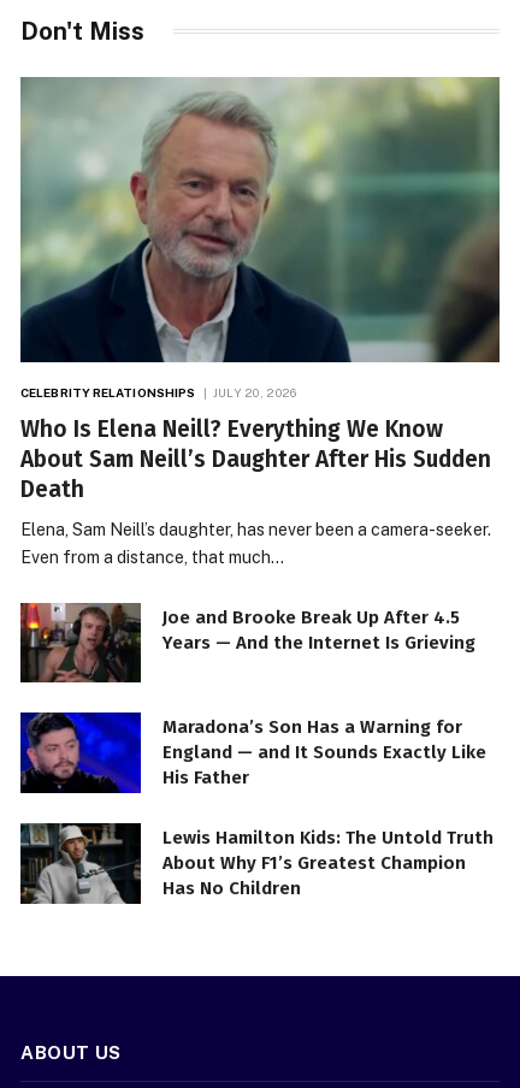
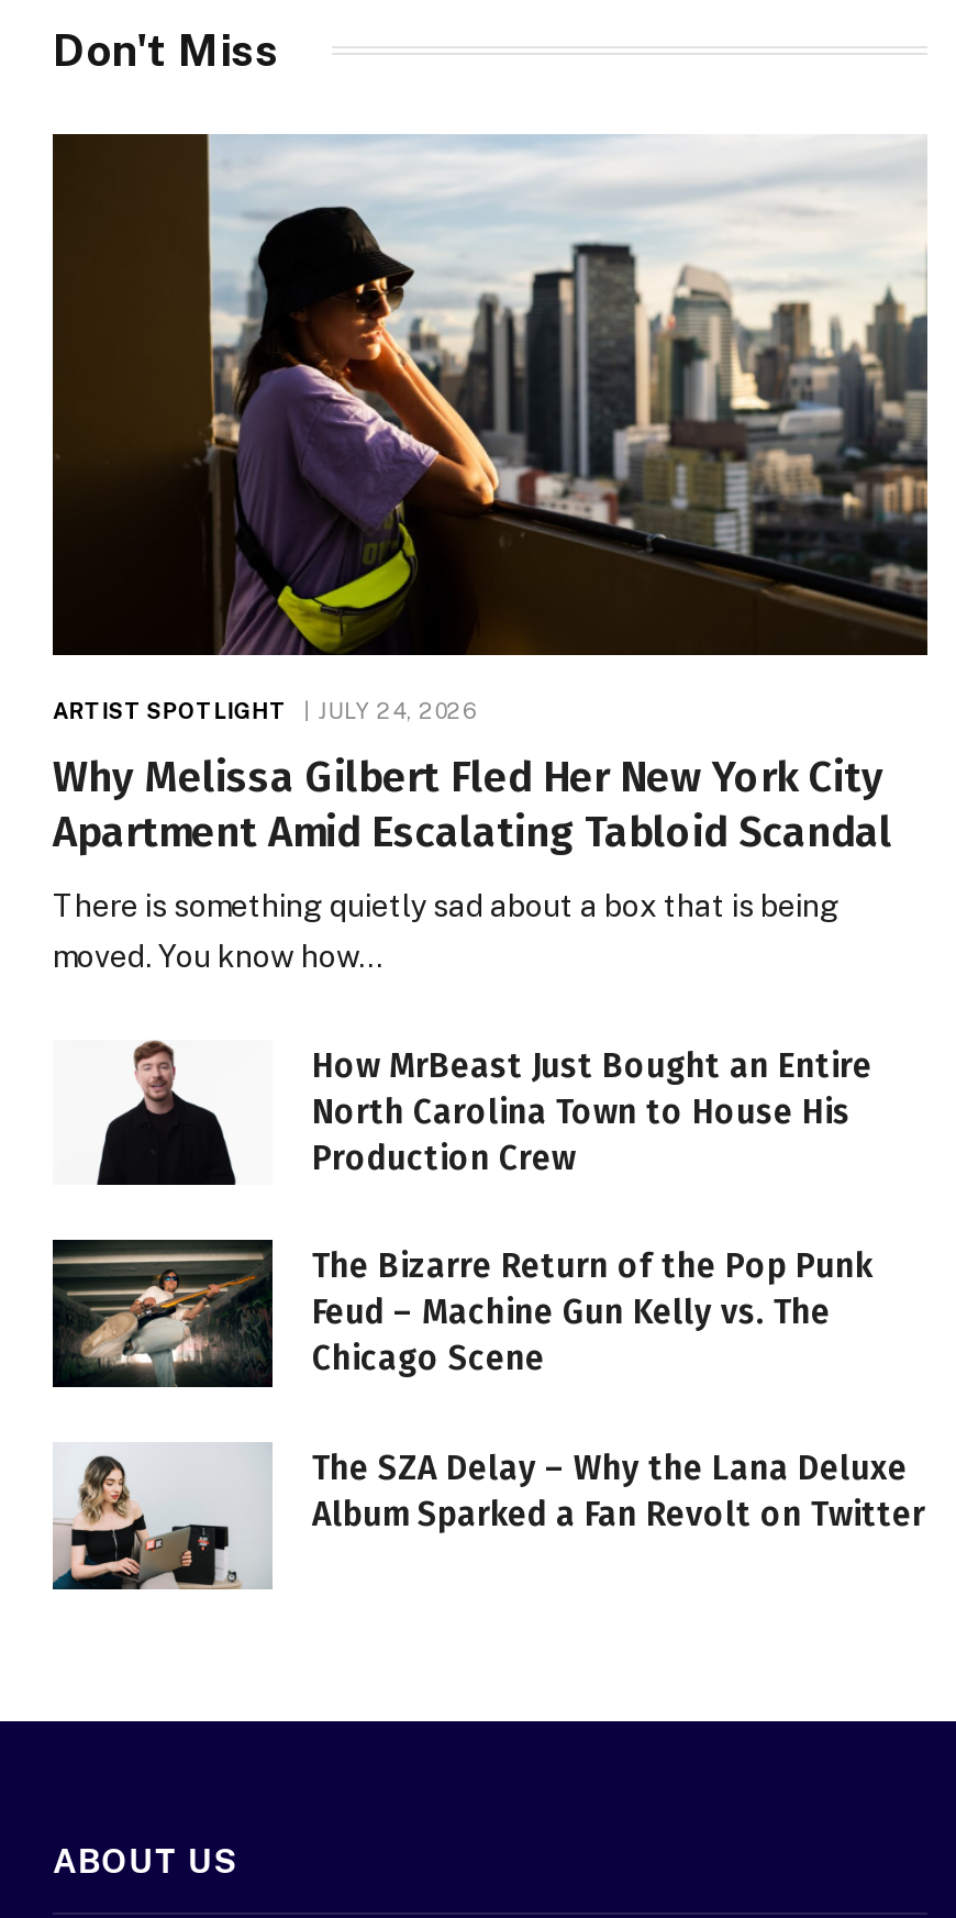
- [image]
- CELEBRITY RELATIONSHIPS
- JULY 20, 2026
+ [image]
+ ARTIST SPOTLIGHT
+ JULY 24, 2026

- Who Is Elena Neill? Everything We Know
- About Sam Neill’s Daughter After His Sudden
- Death
+ Why Melissa Gilbert Fled Her New York City
+ Apartment Amid Escalating Tabloid Scandal

- Elena, Sam Neill’s daughter, has never been a camera-seeker.
- Even from a distance, that much…
+ There is something quietly sad about a box that is being
+ moved. You know how…

- [image]
- Joe and Brooke Break Up After 4.5
- Years — And the Internet Is Grieving
+ [image]
+ How MrBeast Just Bought an Entire
+ North Carolina Town to House His
+ Production Crew

- [image]
- Maradona’s Son Has a Warning for
- England — and It Sounds Exactly Like
- His Father
+ [image]
+ The Bizarre Return of the Pop Punk
+ Feud – Machine Gun Kelly vs. The
+ Chicago Scene

- [image]
- Lewis Hamilton Kids: The Untold Truth
- About Why F1’s Greatest Champion
- Has No Children
+ [image]
+ The SZA Delay – Why the Lana Deluxe
+ Album Sparked a Fan Revolt on Twitter
